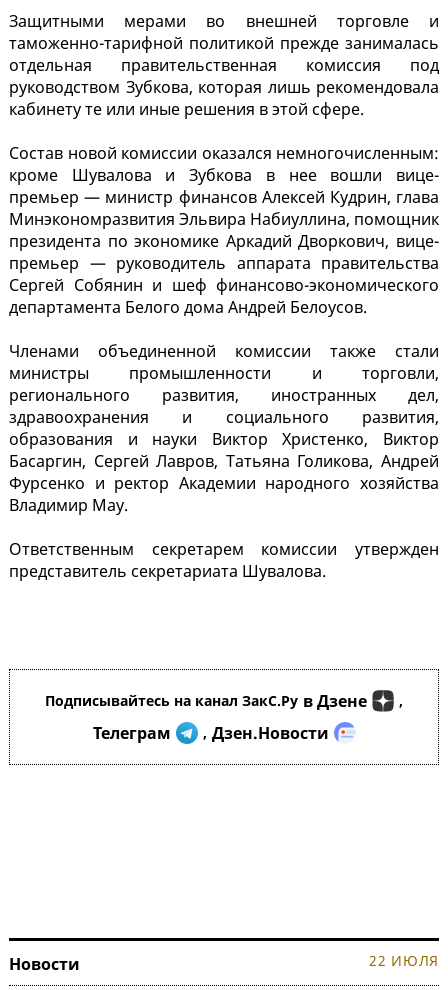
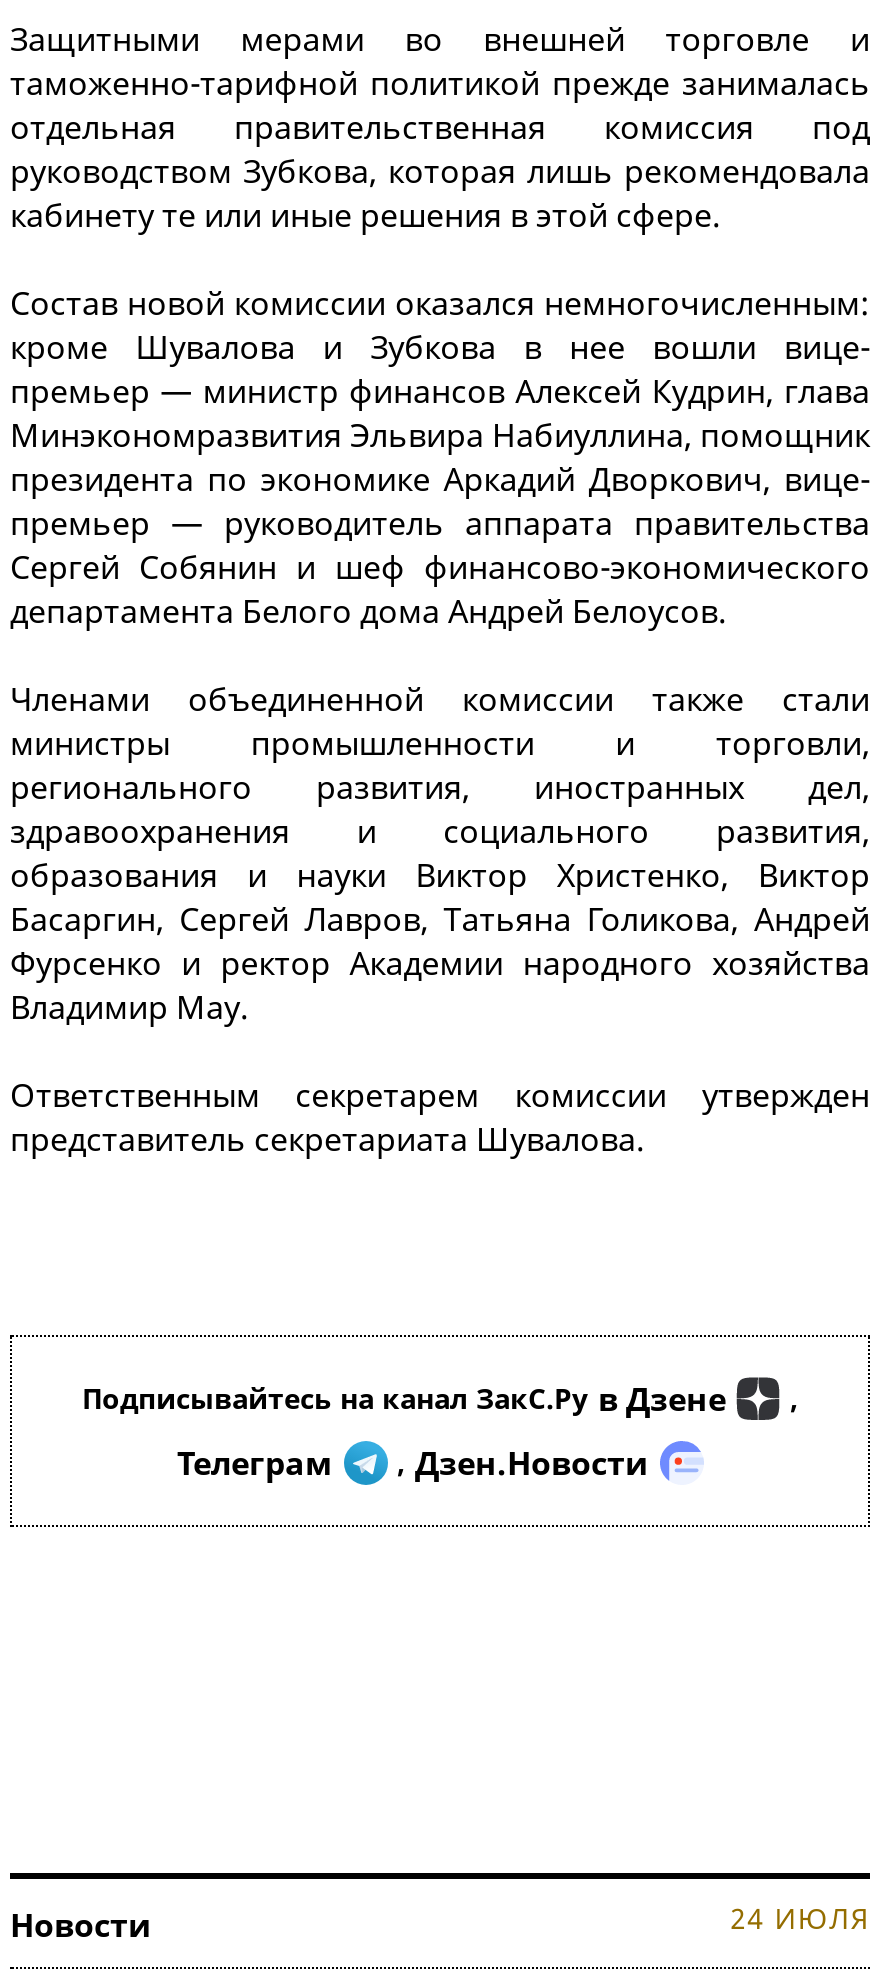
- 22 ИЮЛЯ
+ 24 ИЮЛЯ
